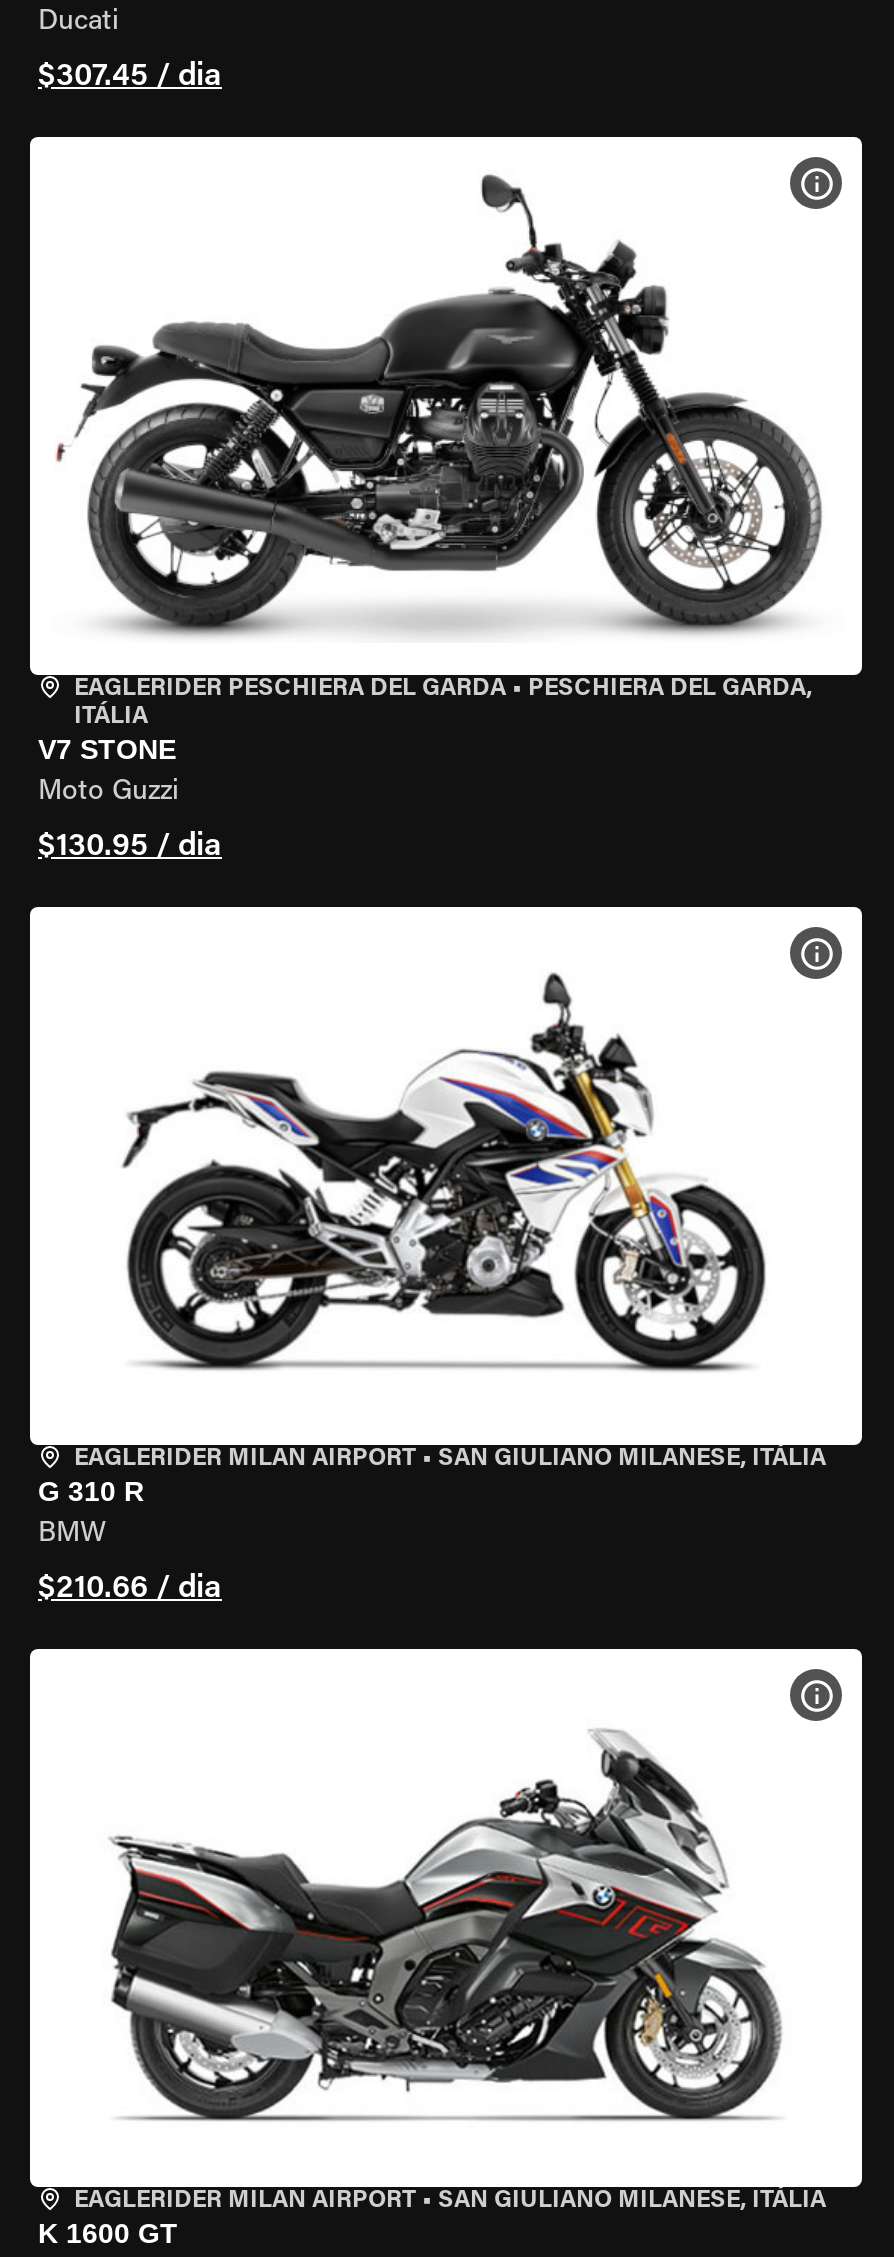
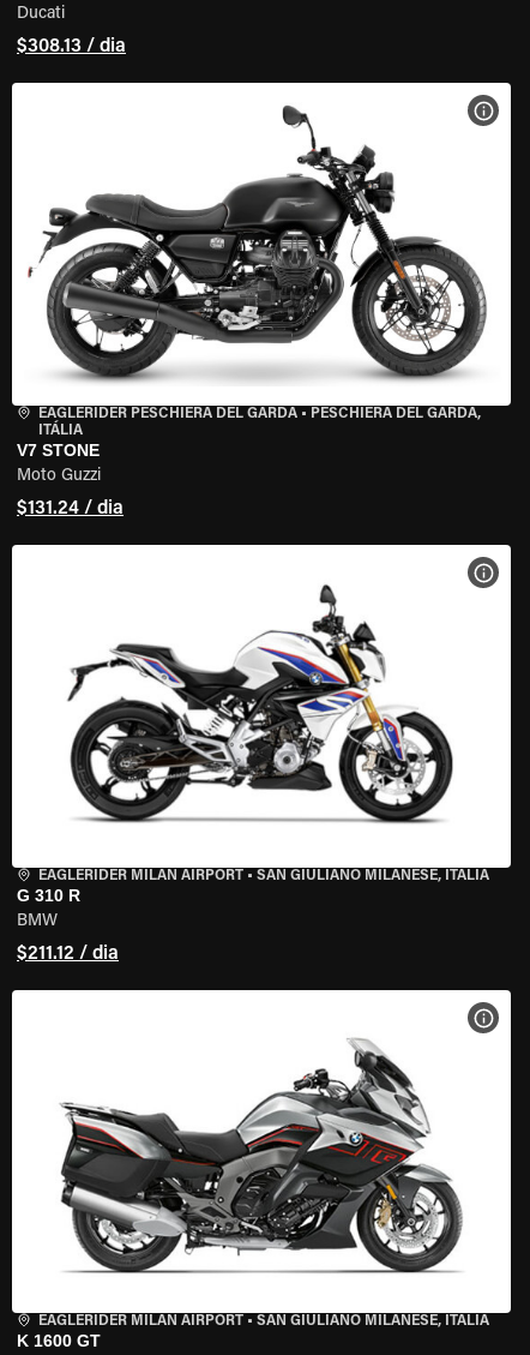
- $307.45 / dia
+ $308.13 / dia

- $130.95 / dia
+ $131.24 / dia

- $210.66 / dia
+ $211.12 / dia
